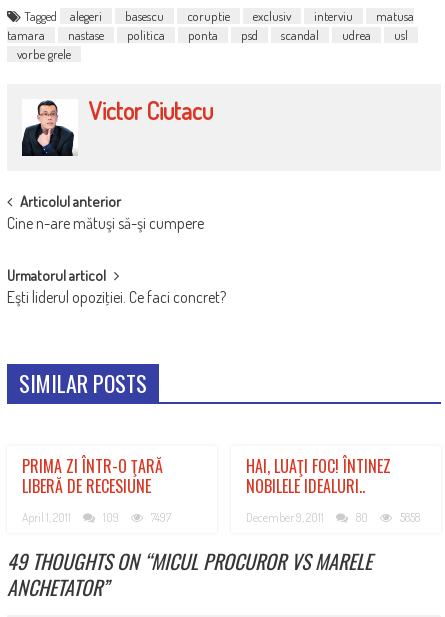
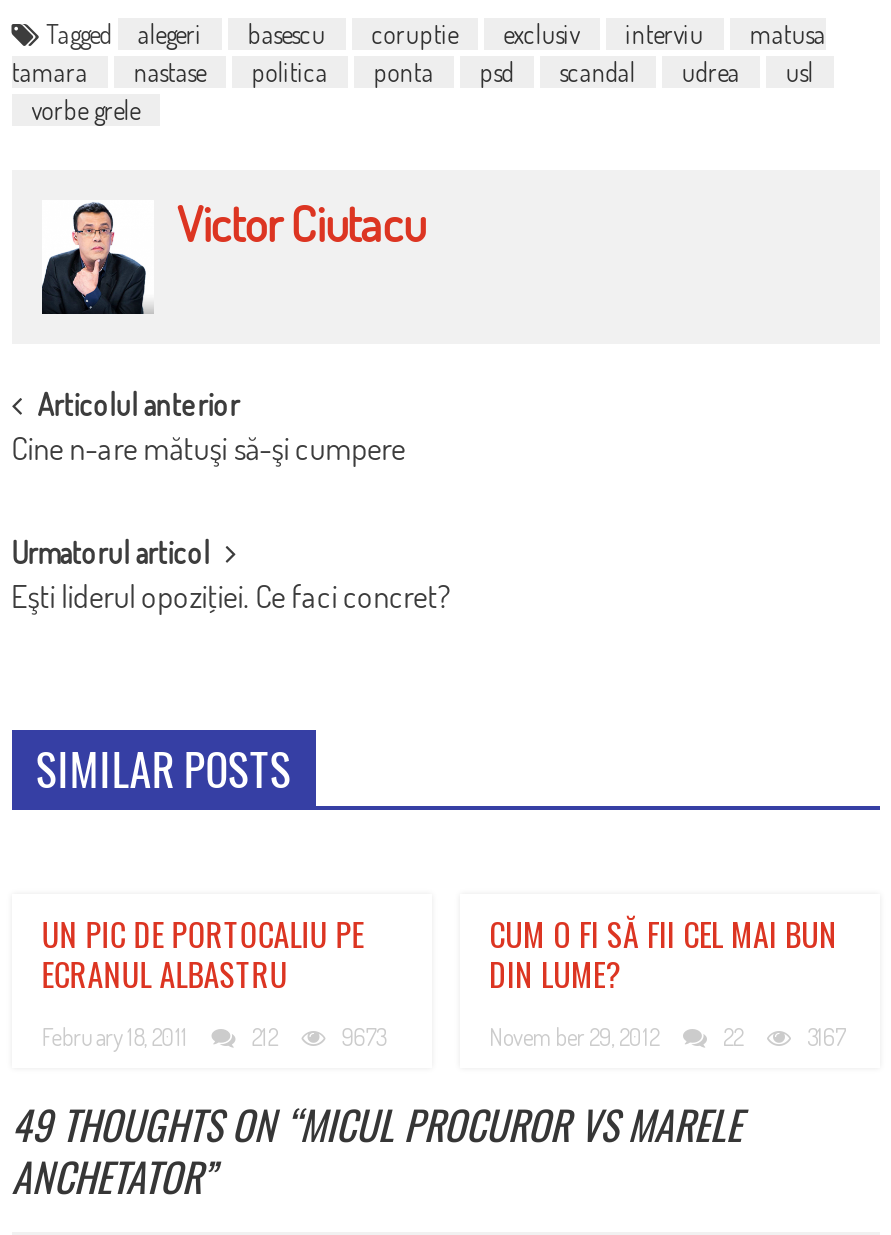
- PRIMA ZI ÎNTR-O ŢARĂ
- LIBERĂ DE RECESIUNE
+ UN PIC DE PORTOCALIU PE
+ ECRANUL ALBASTRU

- HAI, LUAŢI FOC! ÎNTINEZ
- NOBILELE IDEALURI..
+ CUM O FI SĂ FII CEL MAI BUN
+ DIN LUME?

- April 1, 2011
- 109
- 7497
+ February 18, 2011
+ 212
+ 9673

- December 9, 2011
- 80
- 5858
+ November 29, 2012
+ 22
+ 3167
